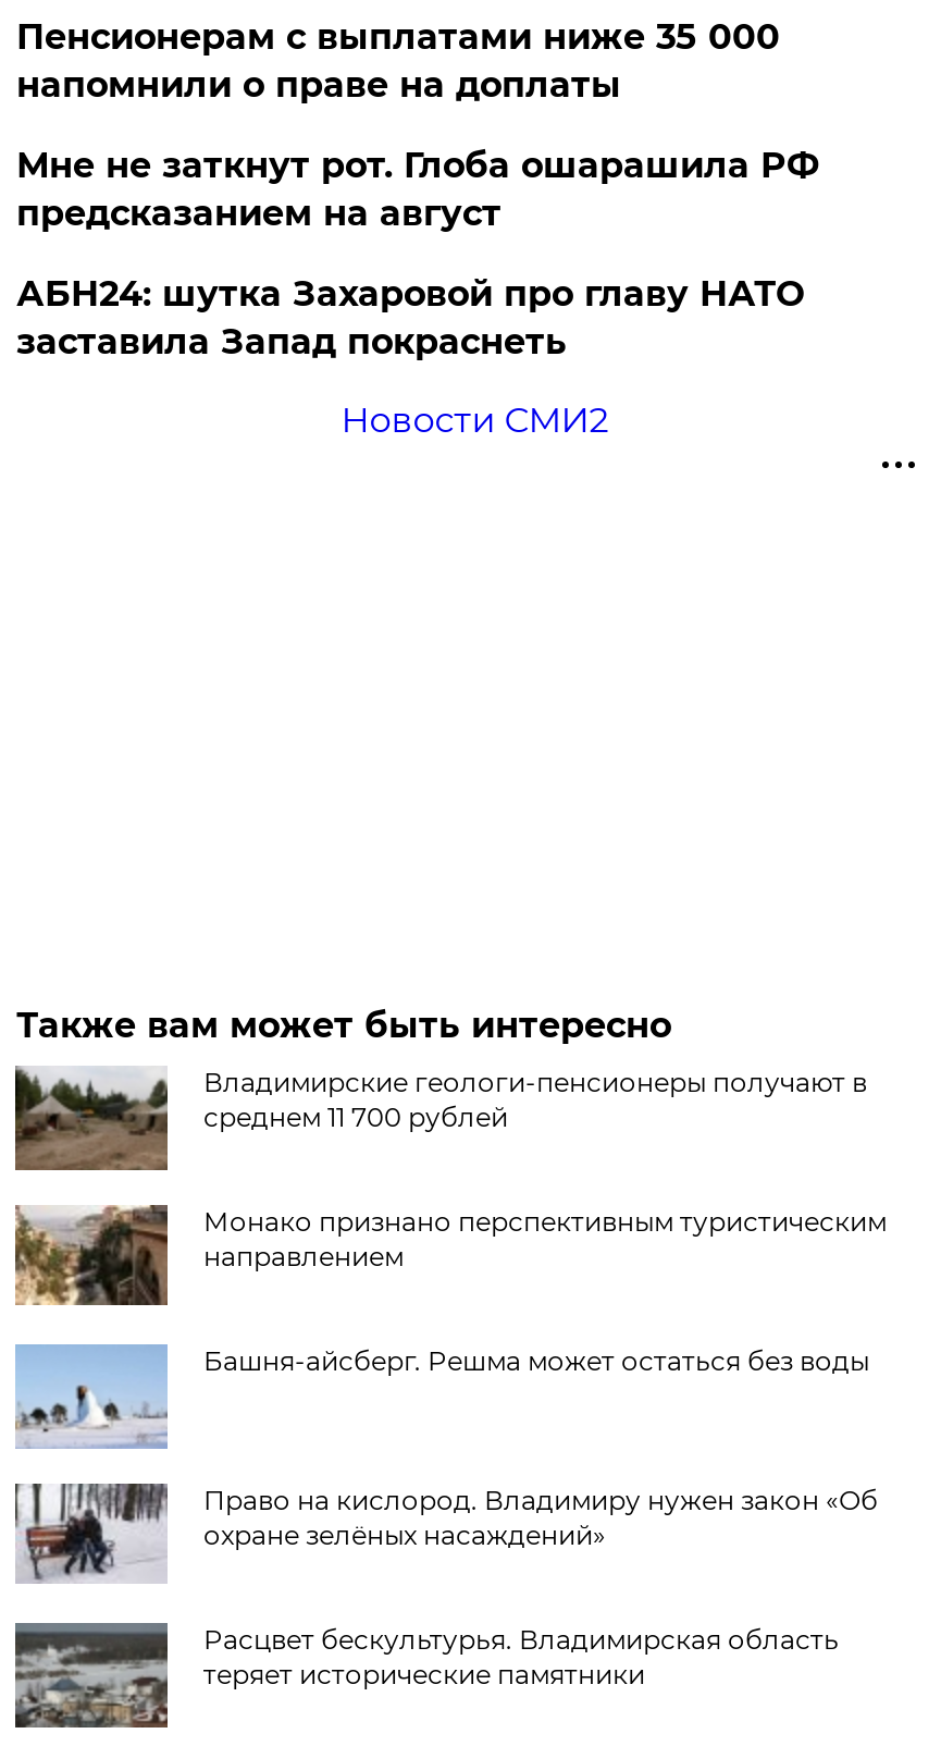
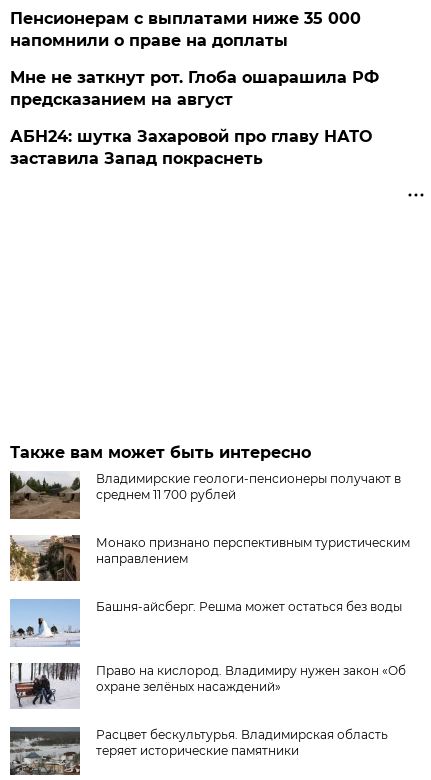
- Новости СМИ2
